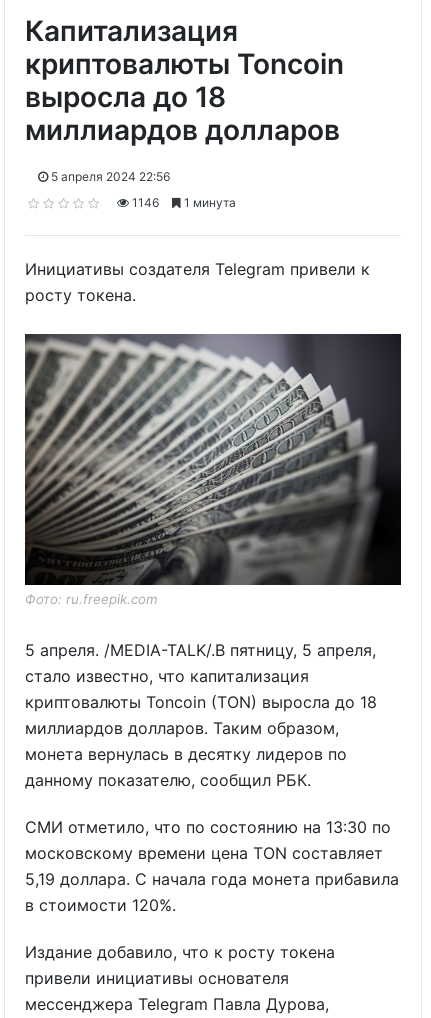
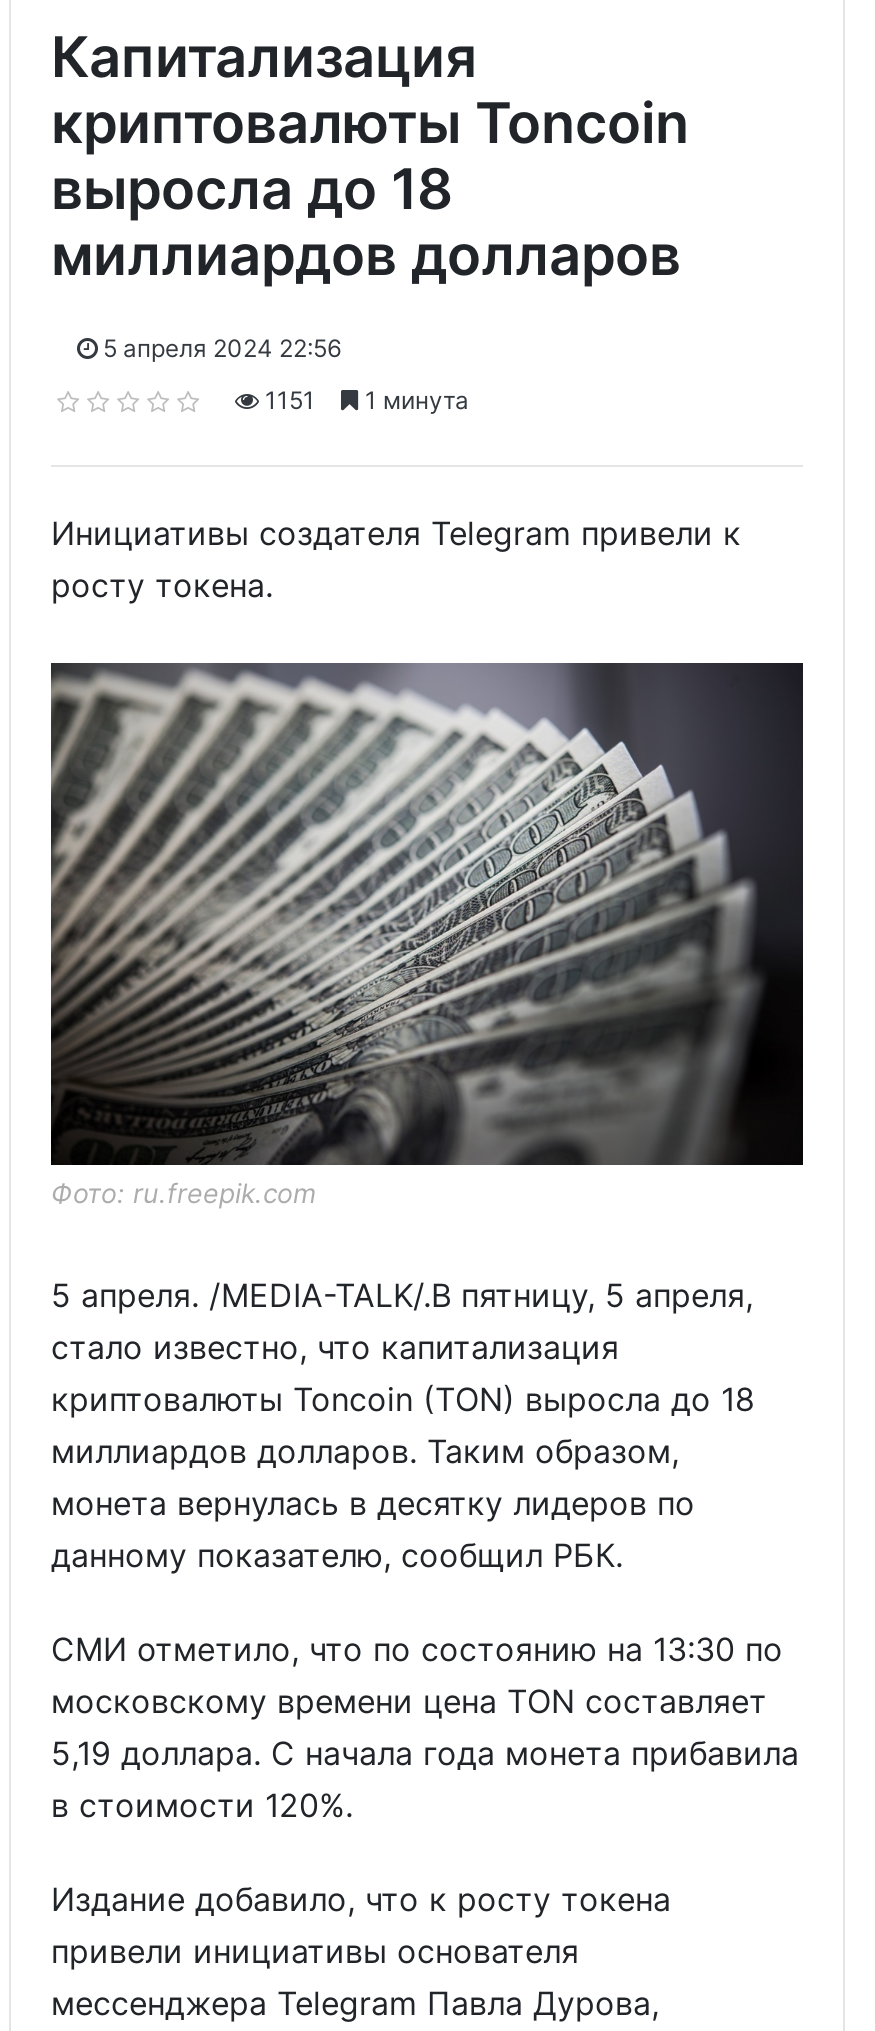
- 1146
+ 1151
